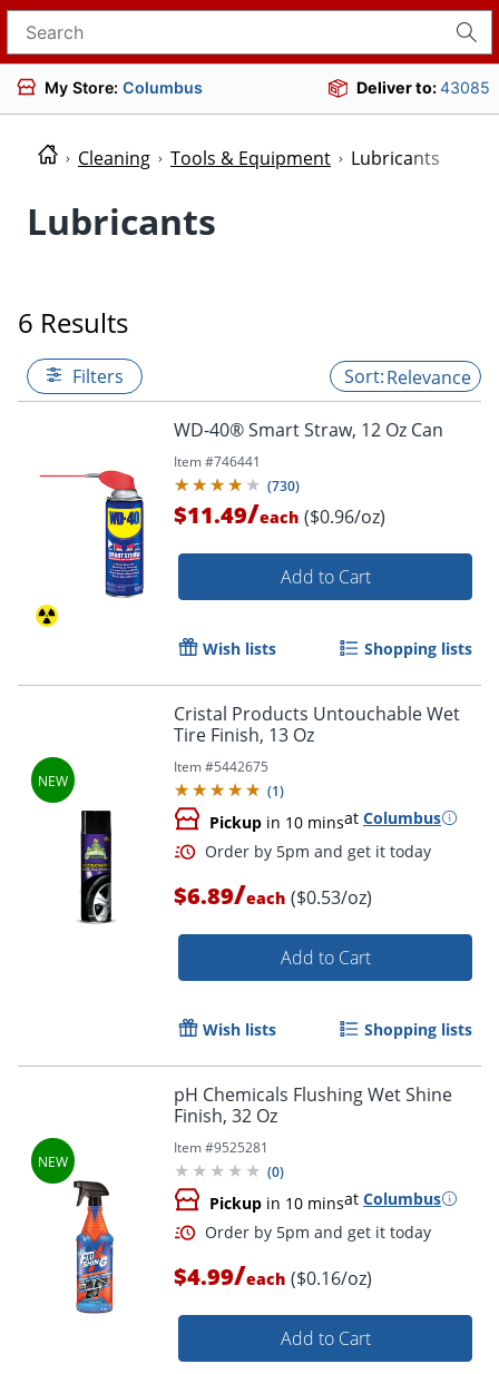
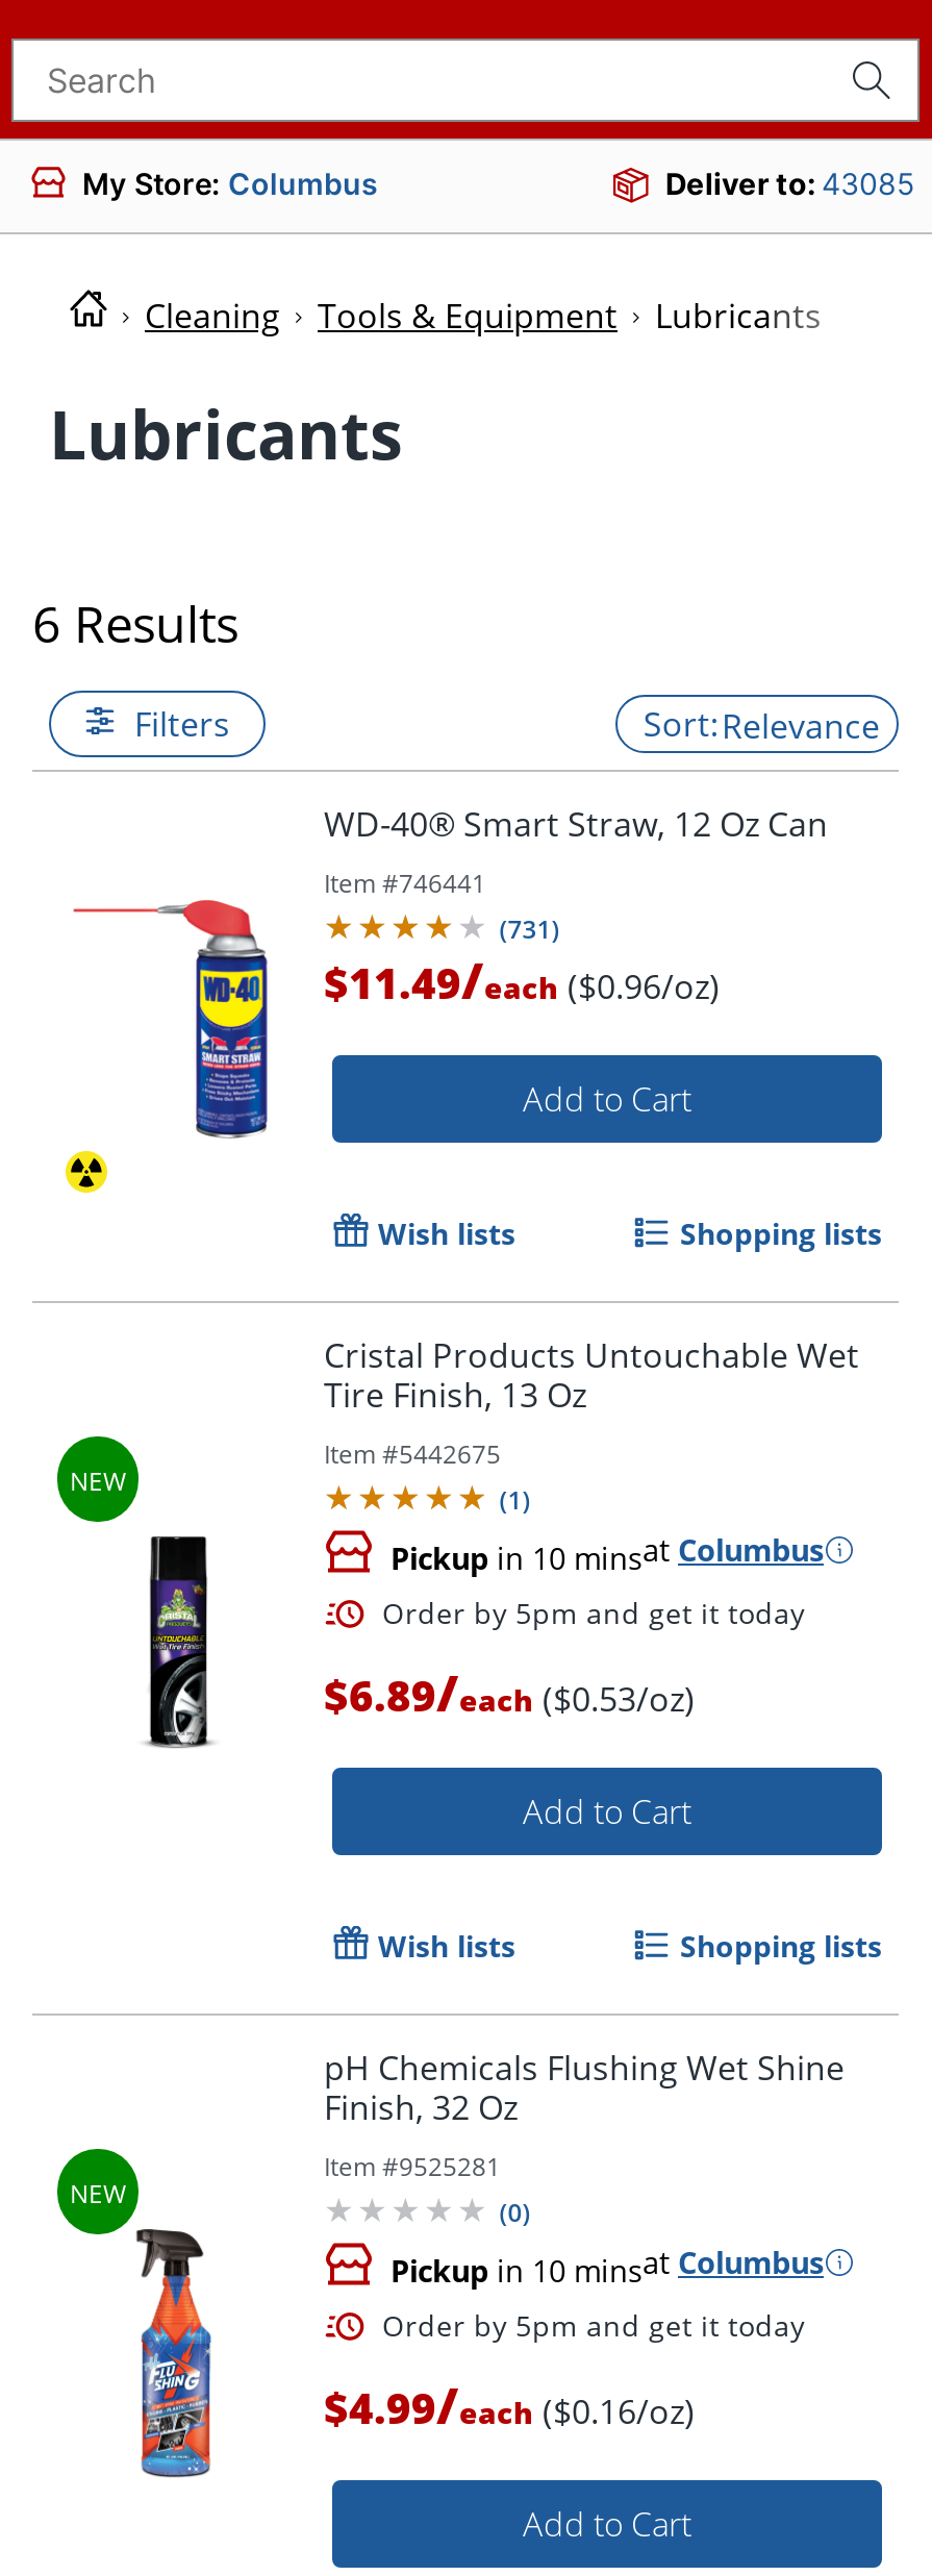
- (730)
+ (731)
